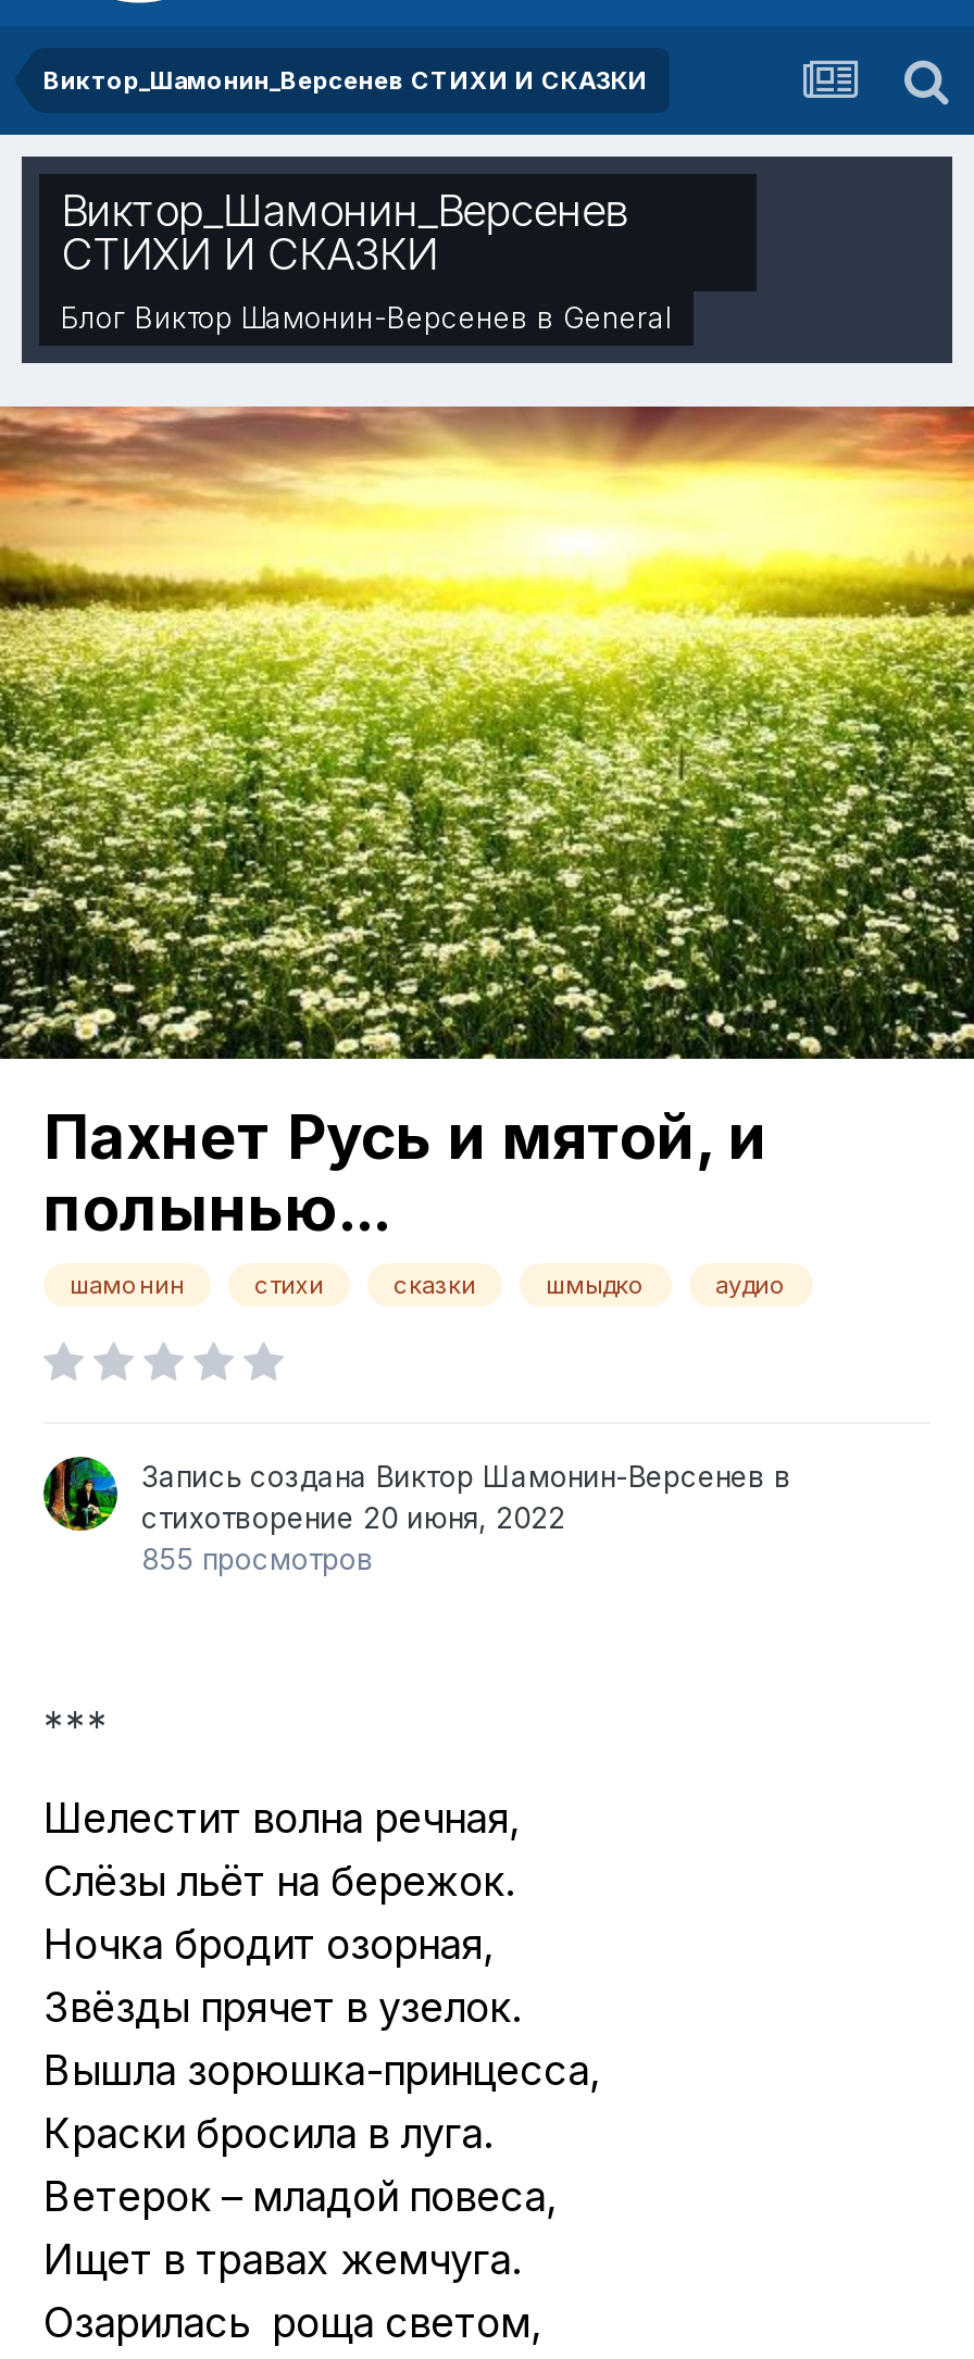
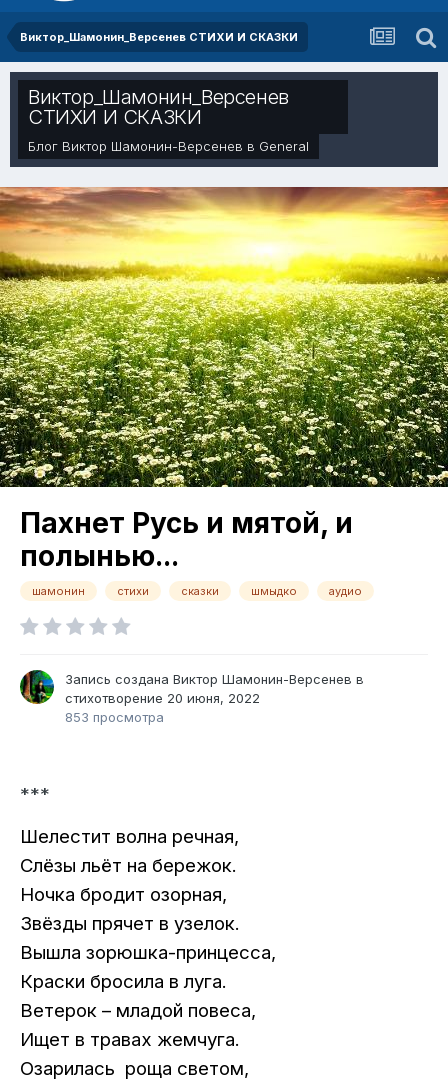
- 855 просмотров
+ 853 просмотра
